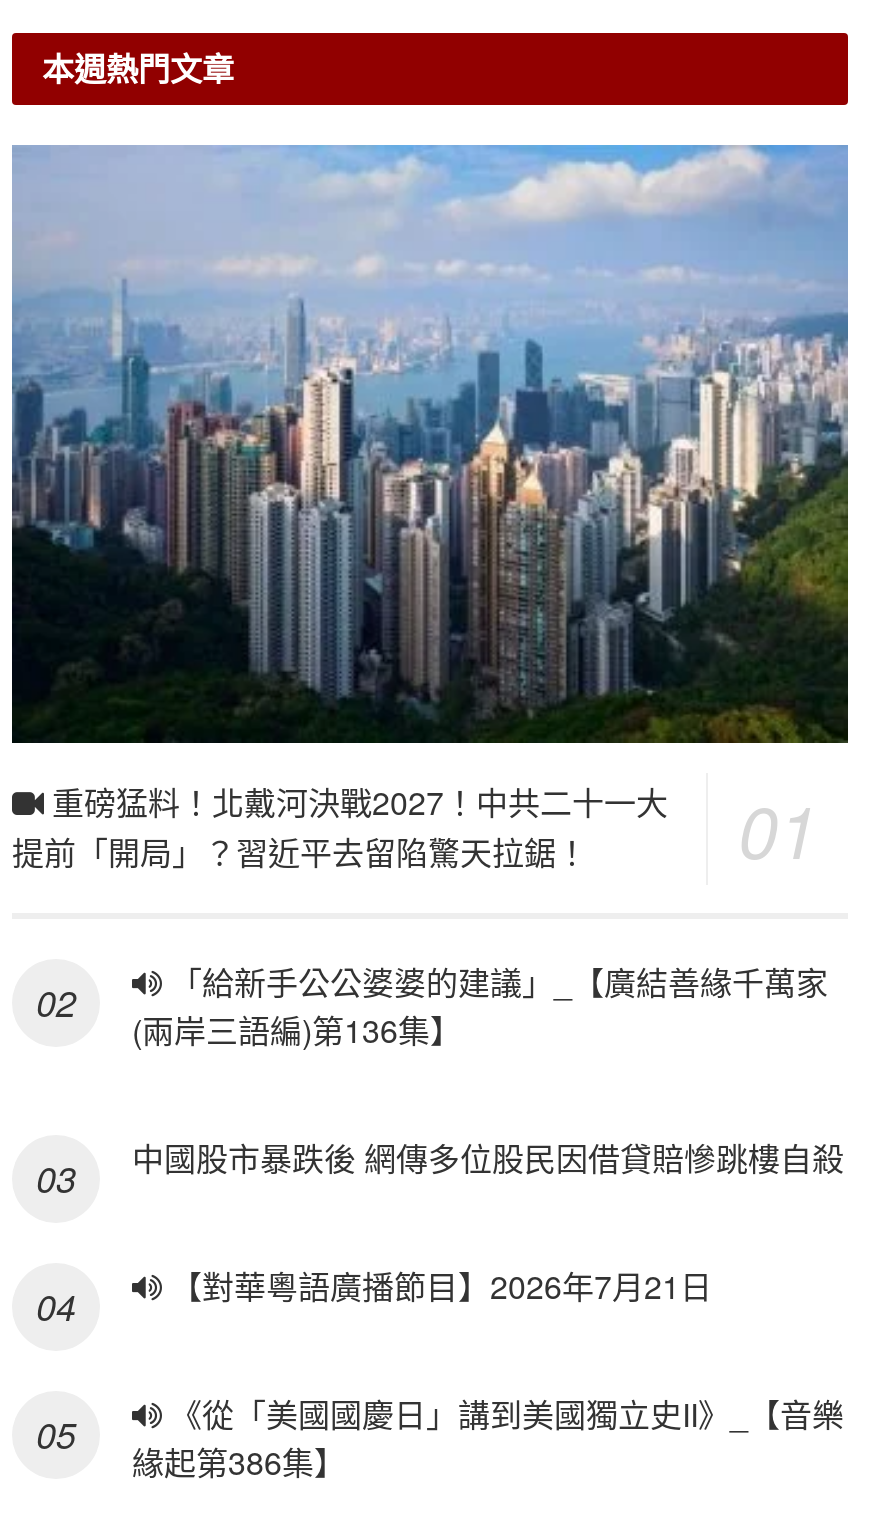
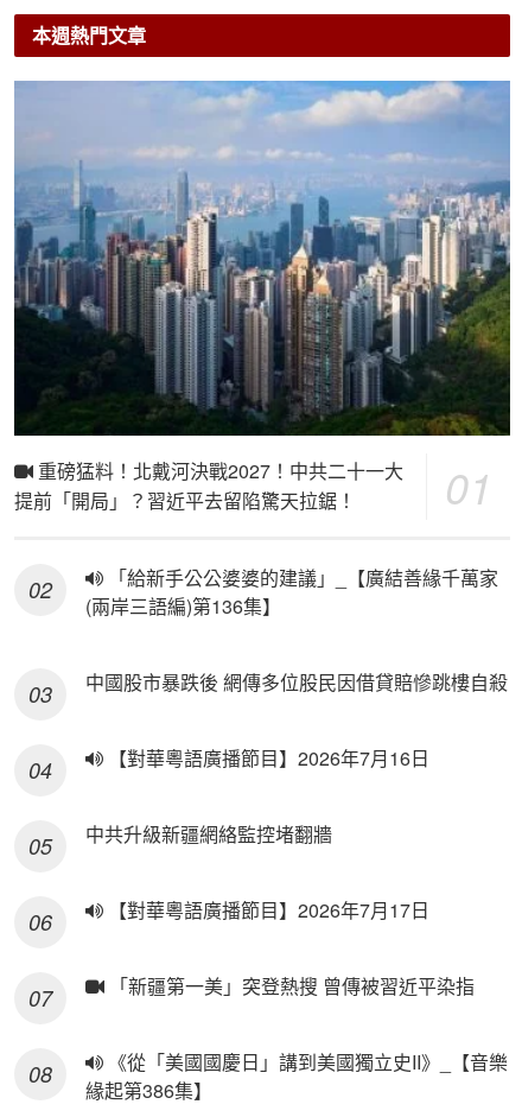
- 【對華粵語廣播節目】2026年7月21日
+ 【對華粵語廣播節目】2026年7月16日
+ 中共升級新疆網絡監控堵翻牆
+ 【對華粵語廣播節目】2026年7月17日
+ 「新疆第一美」突登熱搜 曾傳被習近平染指
